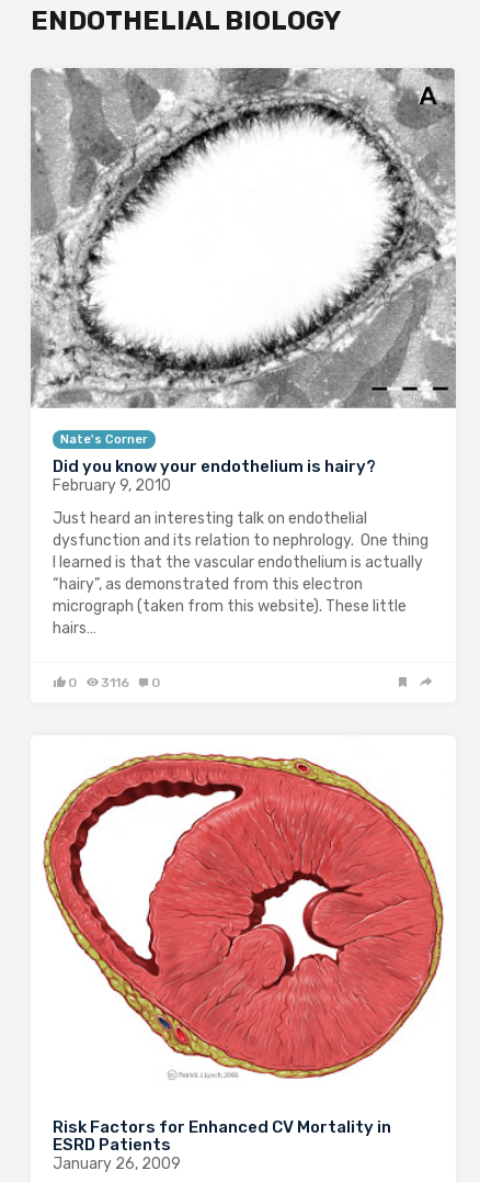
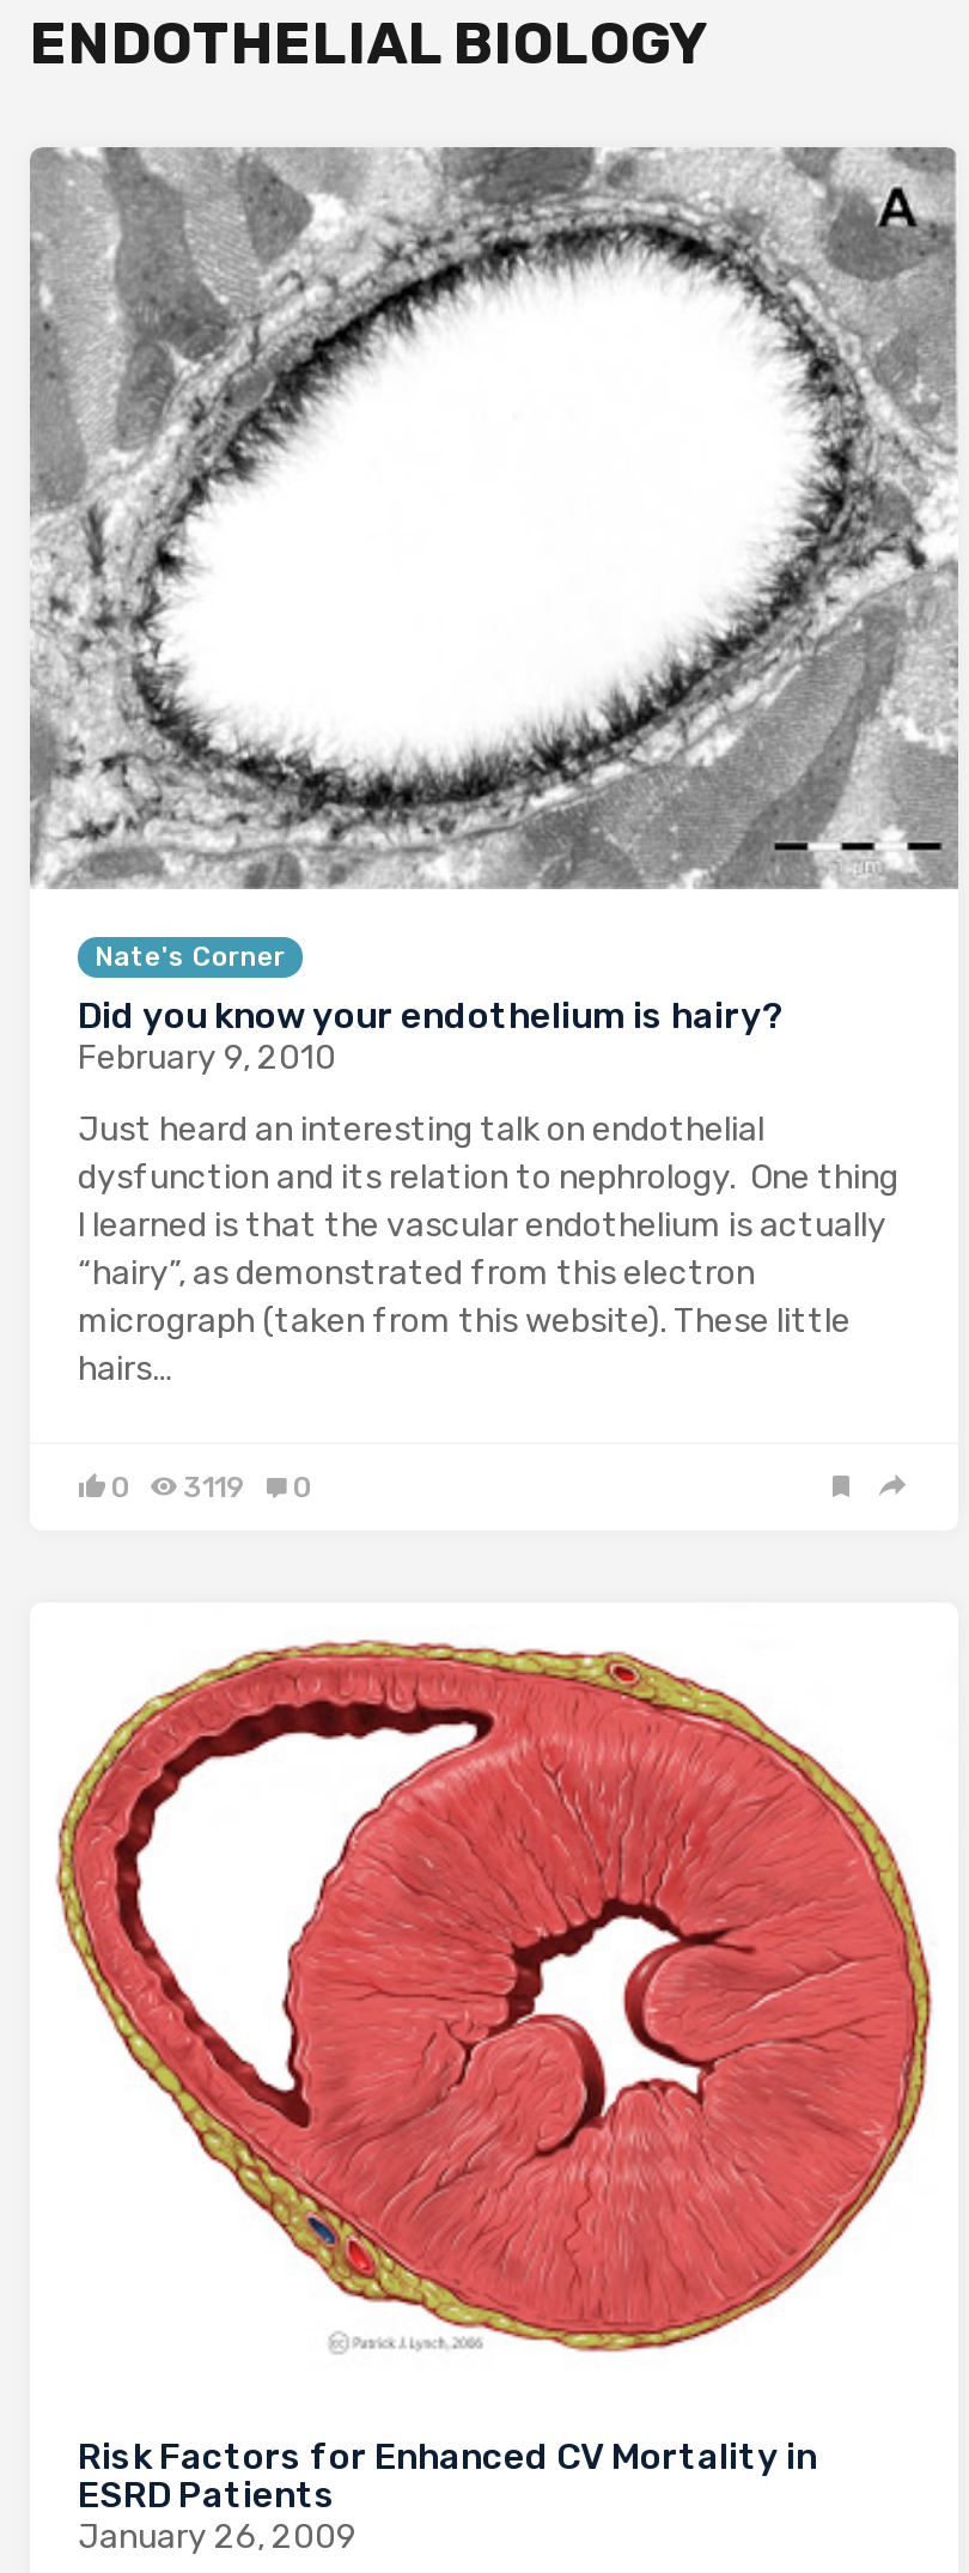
- 0 3116 0
+ 0 3119 0
